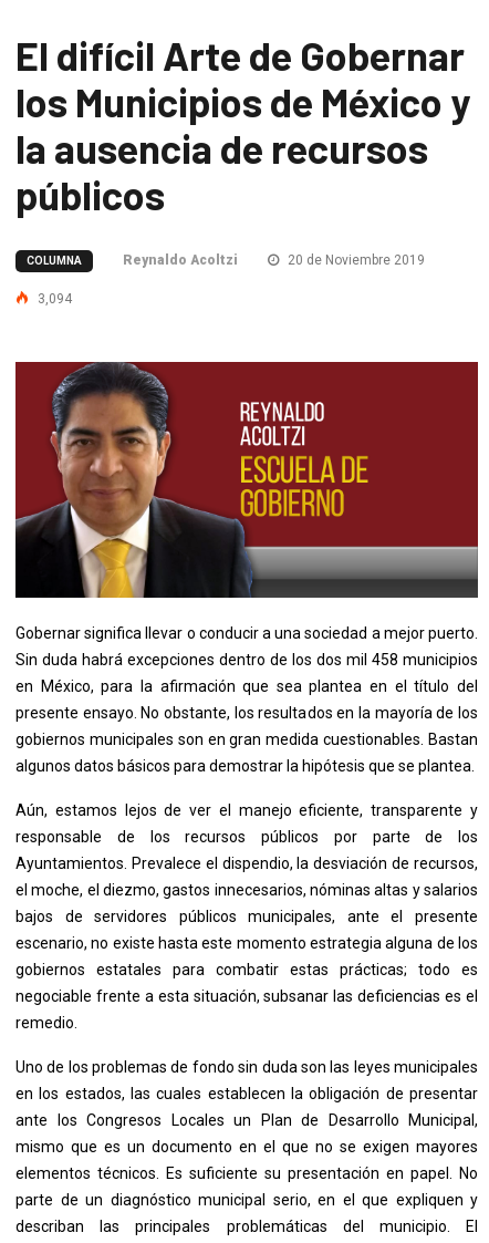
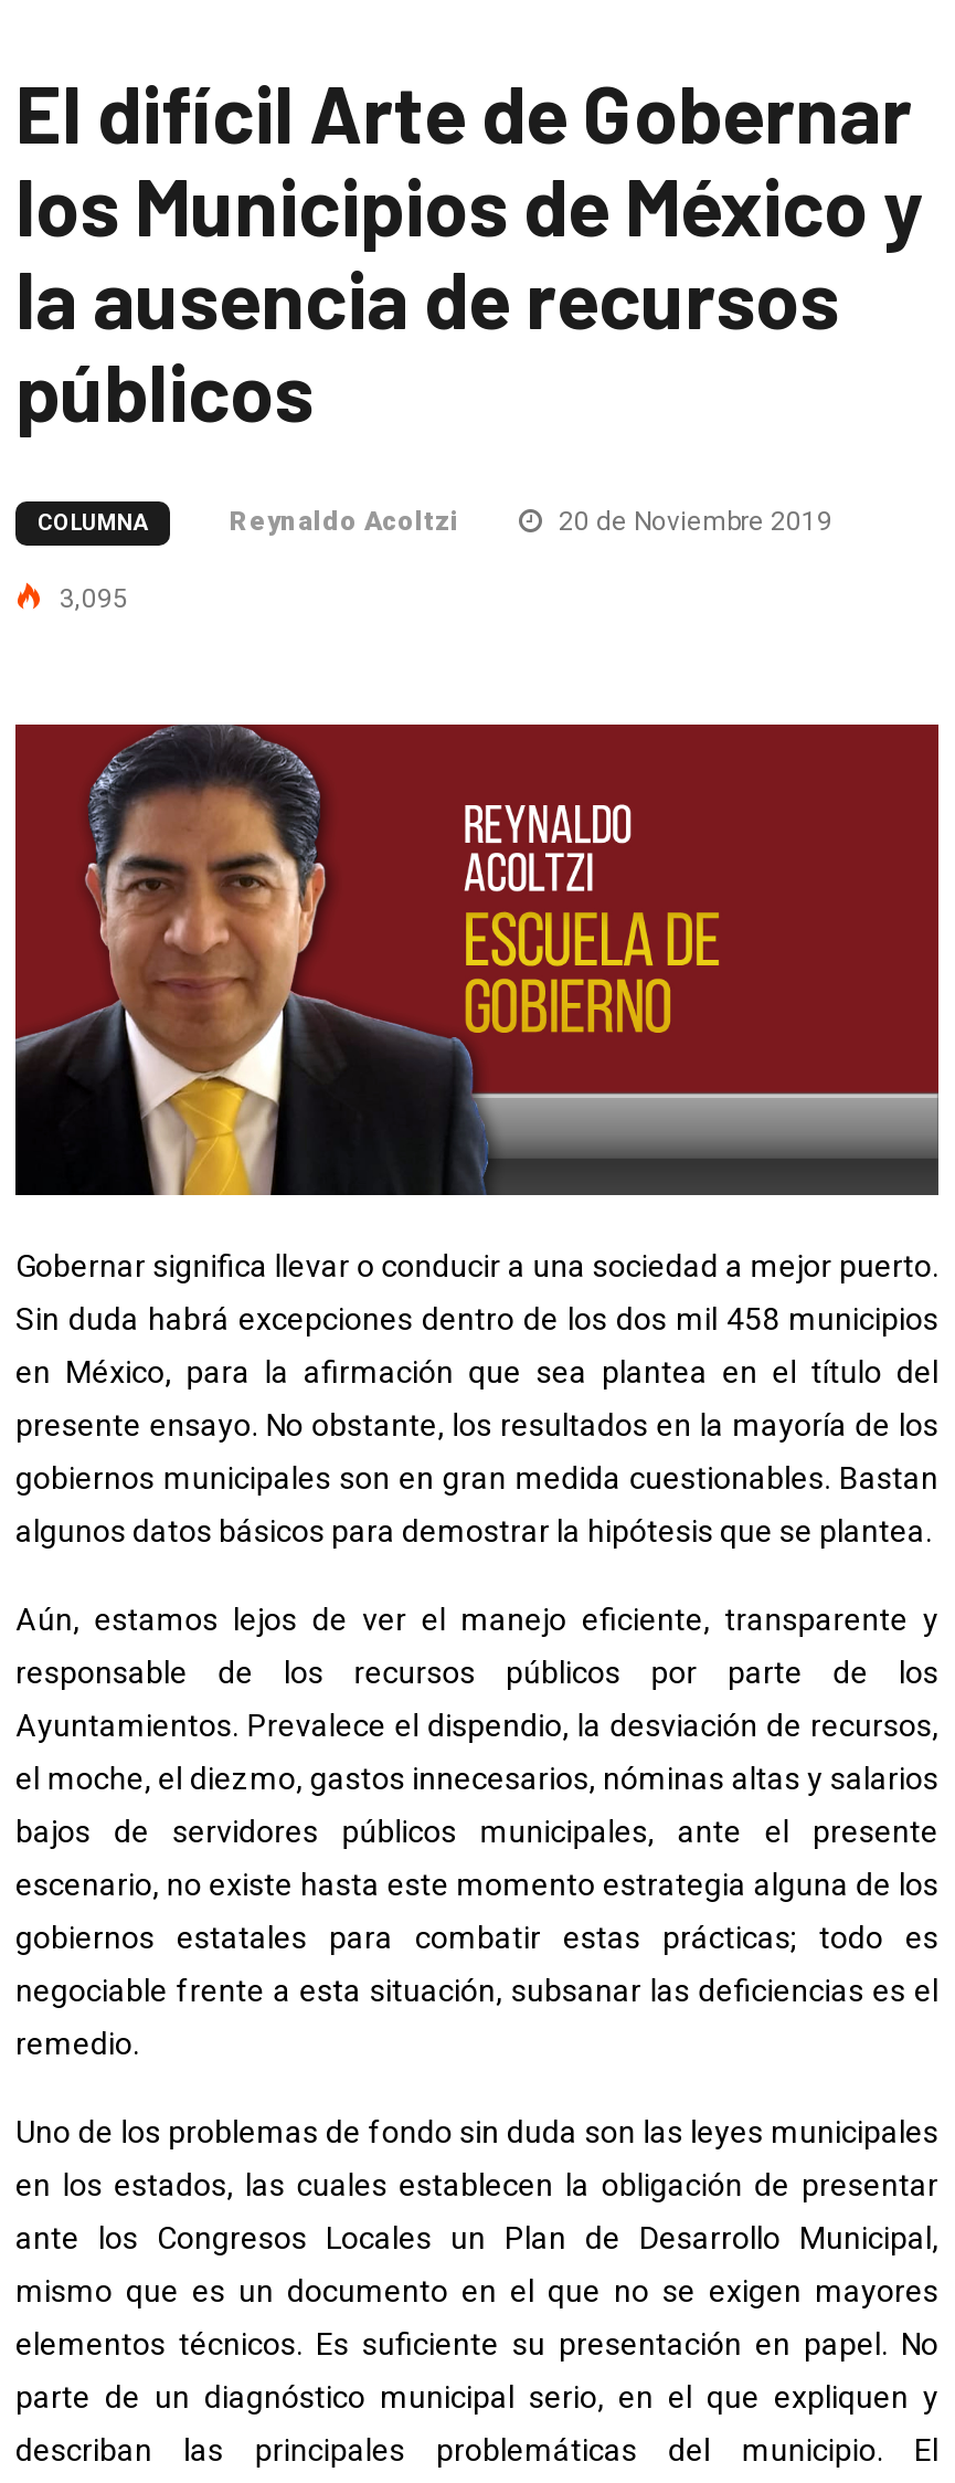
- 3,094
+ 3,095
